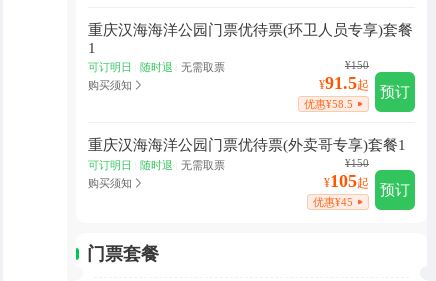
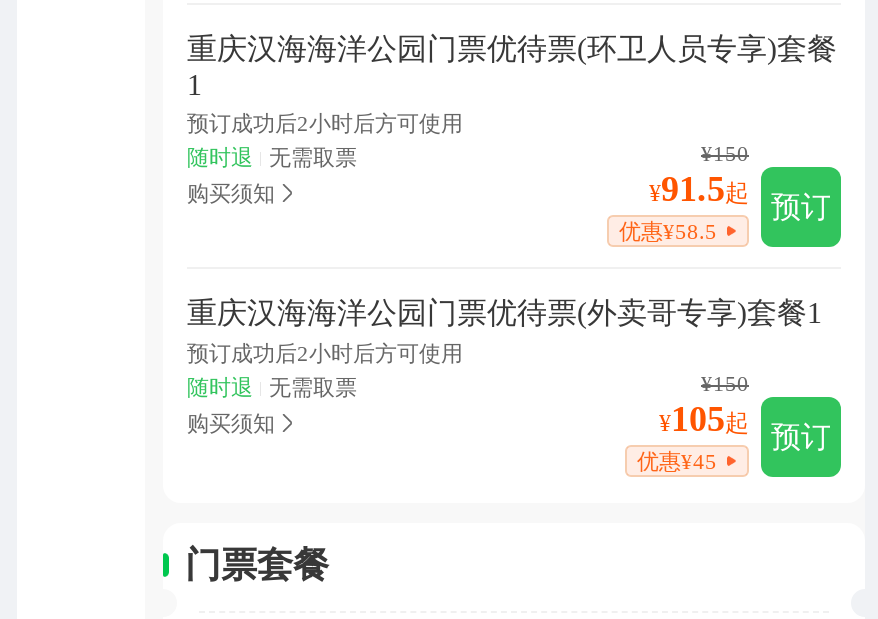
- 可订明日
+ 预订成功后2小时后方可使用

- 可订明日
+ 预订成功后2小时后方可使用
